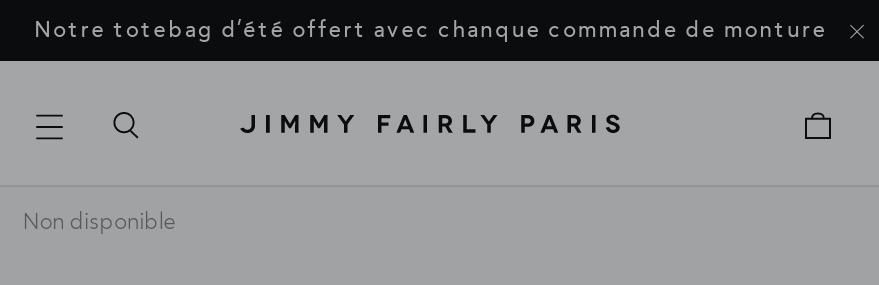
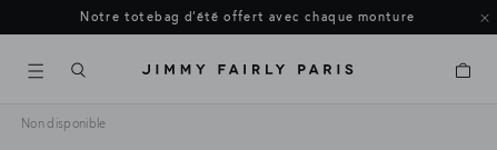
- Notre totebag d’été offert avec chanque commande de monture
+ Notre totebag d’été offert avec chaque monture
